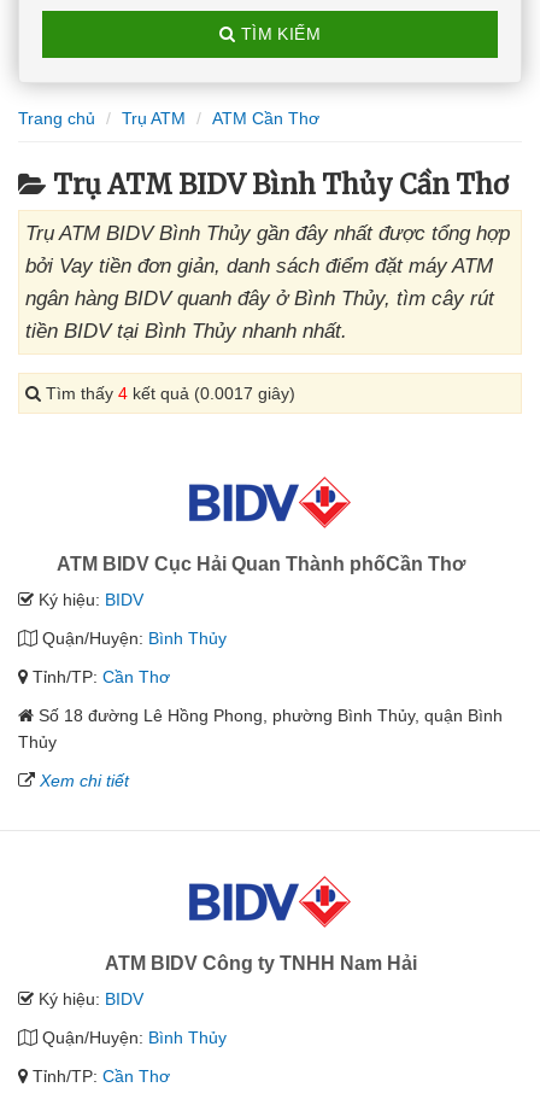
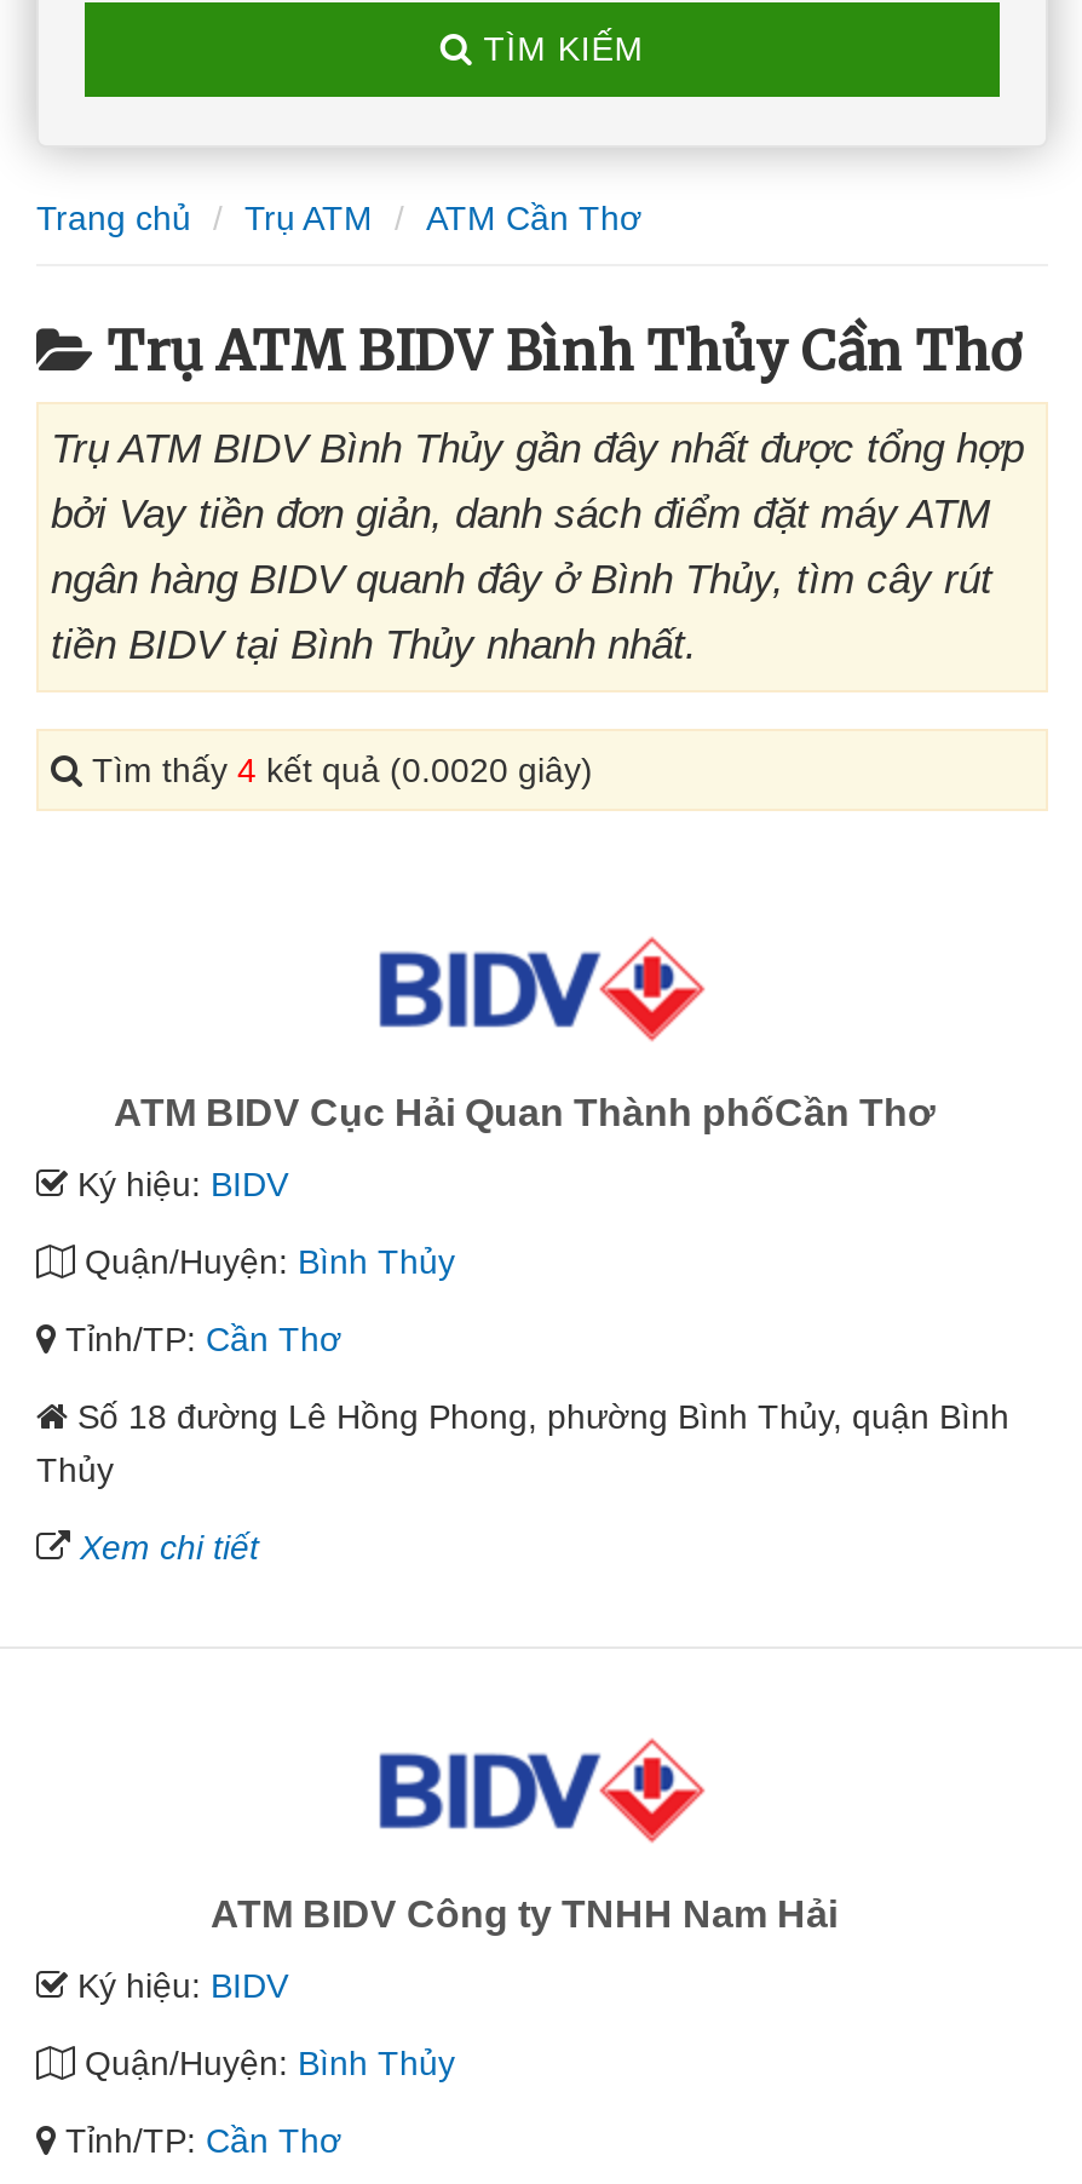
- Tìm thấy 4 kết quả (0.0017 giây)
+ Tìm thấy 4 kết quả (0.0020 giây)
